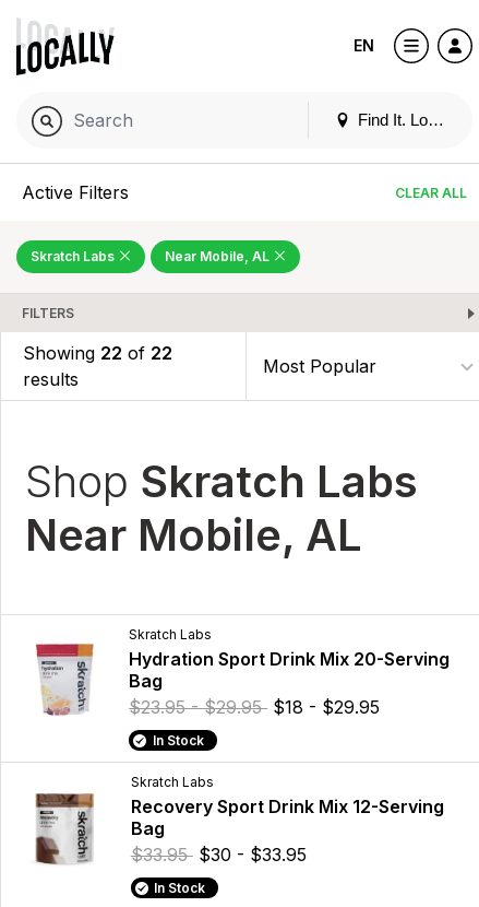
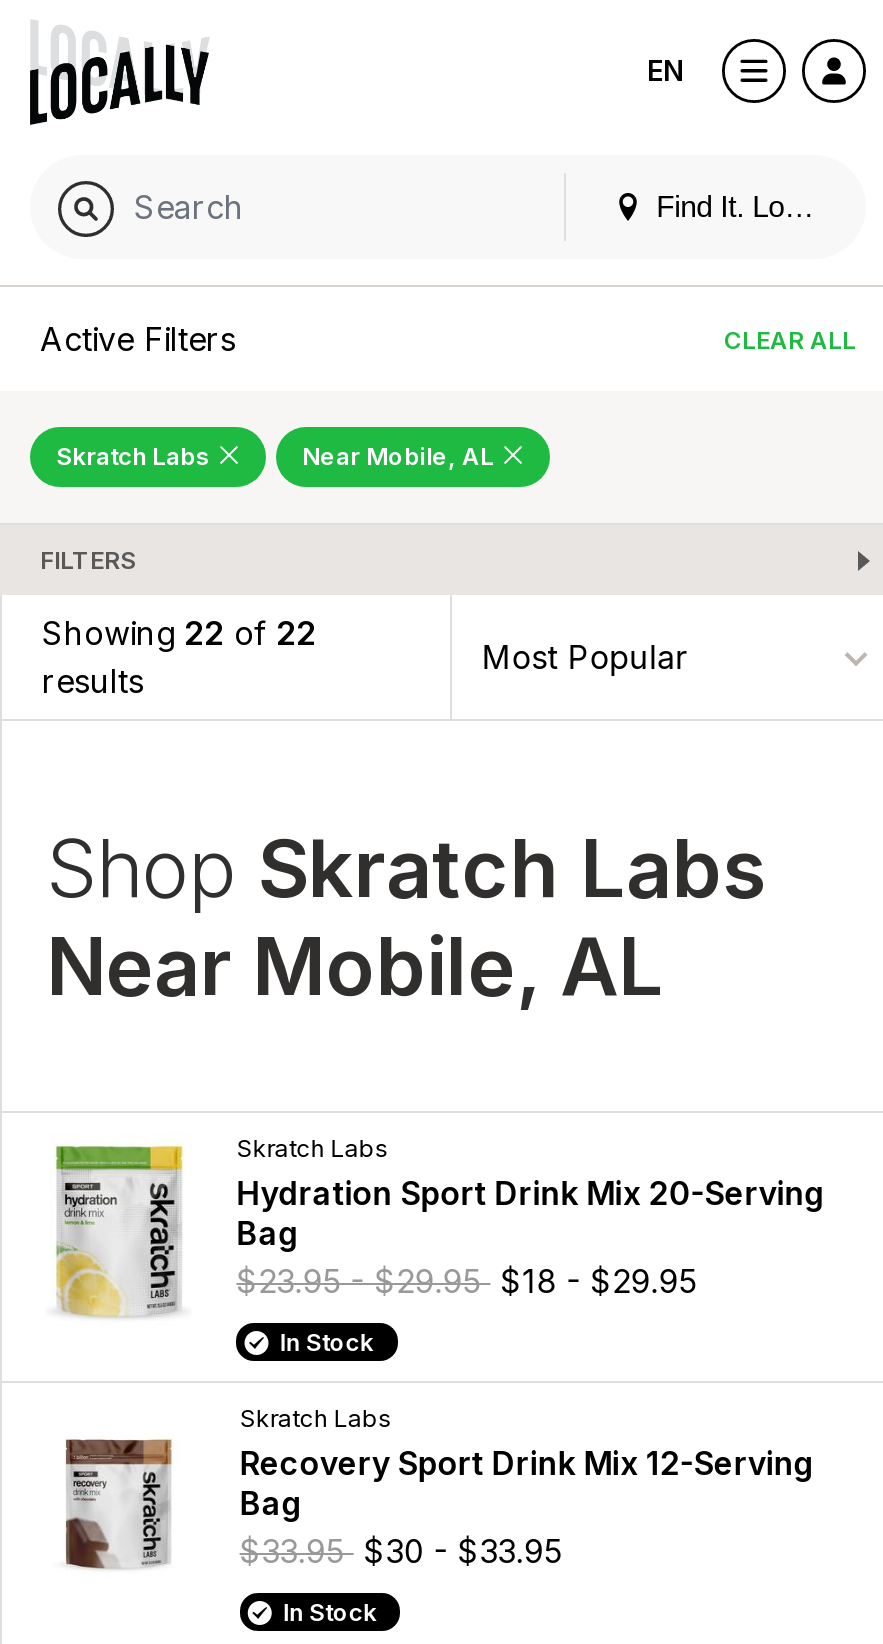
- [image]
+ [image]
